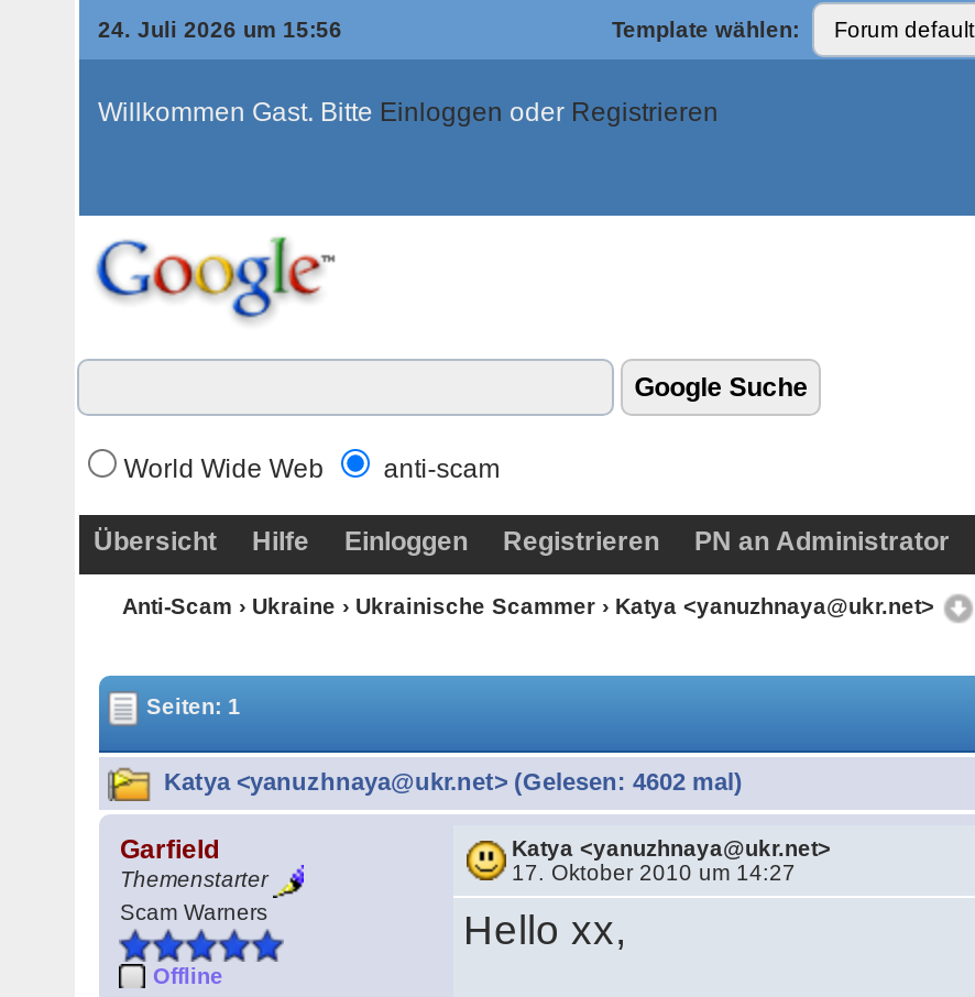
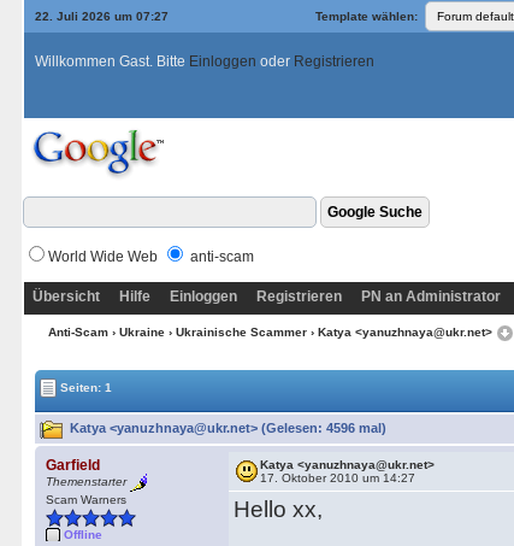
- 24. Juli 2026 um 15:56
+ 22. Juli 2026 um 07:27

- Katya <yanuzhnaya@ukr.net> (Gelesen: 4602 mal)
+ Katya <yanuzhnaya@ukr.net> (Gelesen: 4596 mal)
